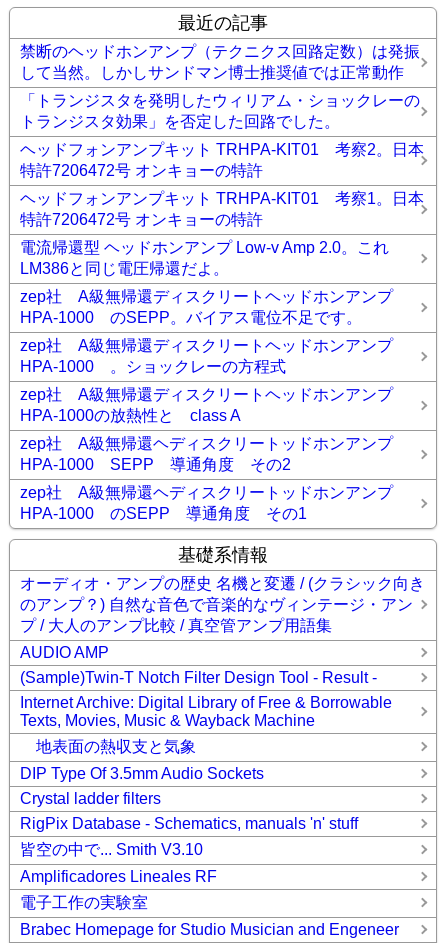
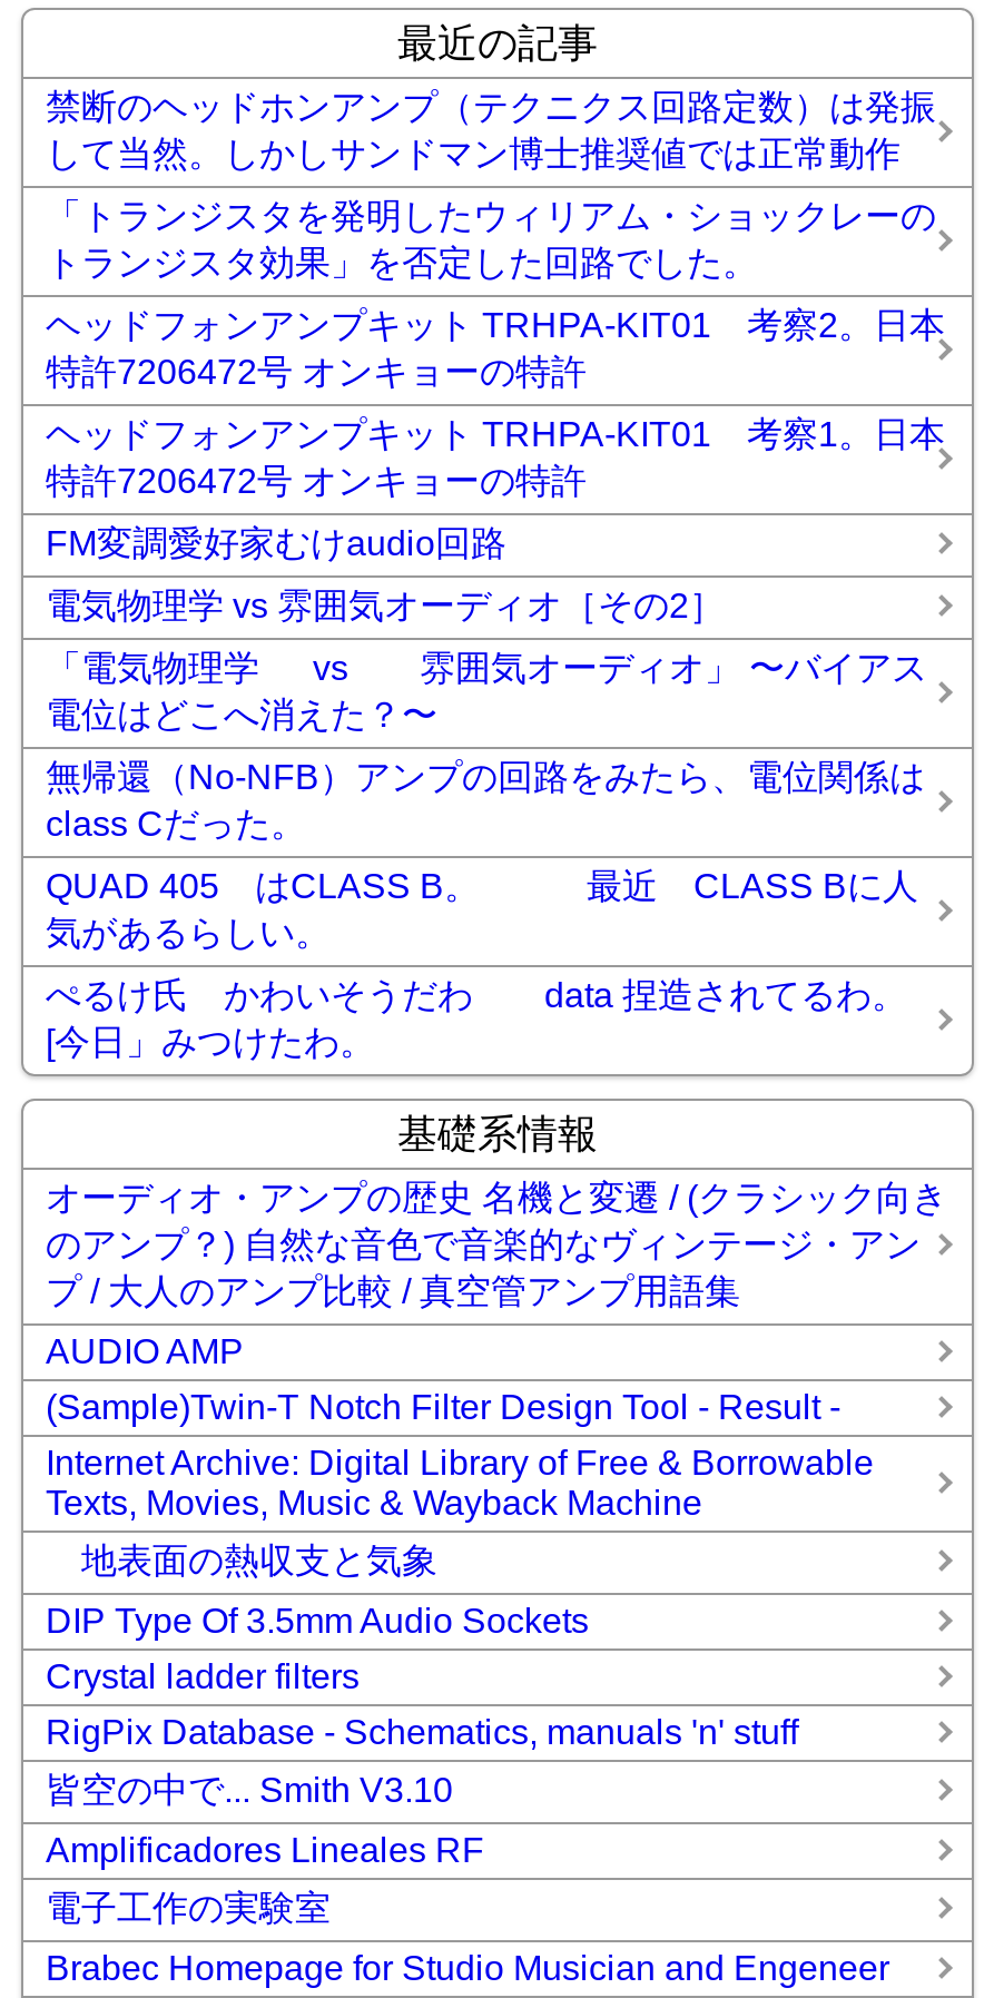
- 電流帰還型 ヘッドホンアンプ Low-v Amp 2.0。これ
- LM386と同じ電圧帰還だよ。
+ FM変調愛好家むけaudio回路

- zep社 A級無帰還ディスクリートヘッドホンアンプ
- HPA-1000 のSEPP。バイアス電位不足です。
+ 電気物理学 vs 雰囲気オーディオ［その2］

- zep社 A級無帰還ディスクリートヘッドホンアンプ
- HPA-1000 。ショックレーの方程式
+ 「電気物理学 vs 雰囲気オーディオ」 〜バイアス
+ 電位はどこへ消えた？〜

- zep社 A級無帰還ディスクリートヘッドホンアンプ
- HPA-1000の放熱性と class A
+ 無帰還（No-NFB）アンプの回路をみたら、電位関係は
+ class Cだった。

- zep社 A級無帰還ヘディスクリートッドホンアンプ
- HPA-1000 SEPP 導通角度 その2
+ QUAD 405 はCLASS B。 最近 CLASS Bに人
+ 気があるらしい。

- zep社 A級無帰還ヘディスクリートッドホンアンプ
- HPA-1000 のSEPP 導通角度 その1
+ ぺるけ氏 かわいそうだわ data 捏造されてるわ。
+ [今日」みつけたわ。
